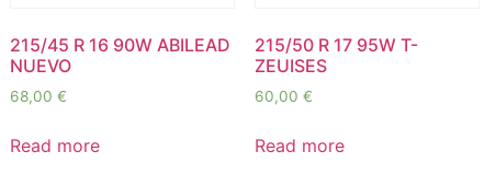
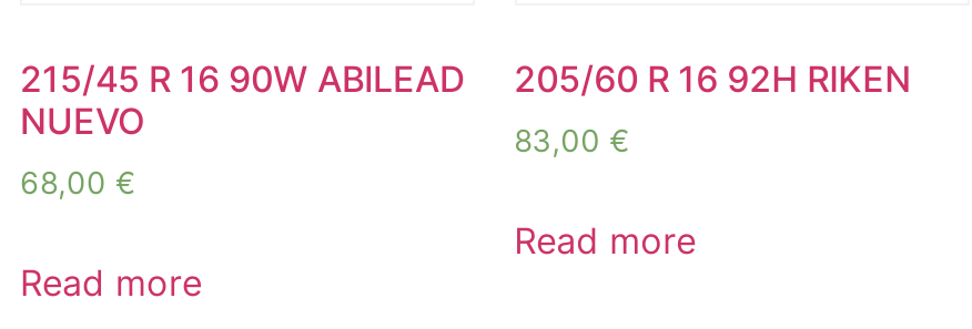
- 215/50 R 17 95W T-
- ZEUISES
+ 205/60 R 16 92H RIKEN

- 60,00 €
+ 83,00 €
